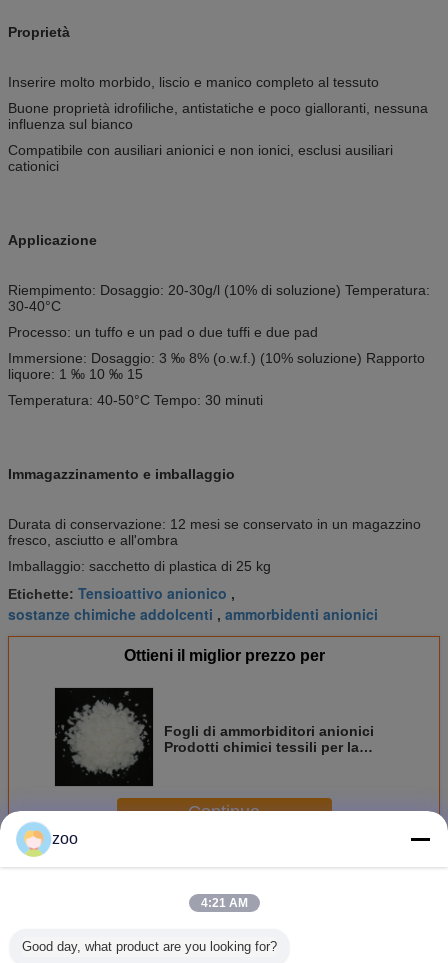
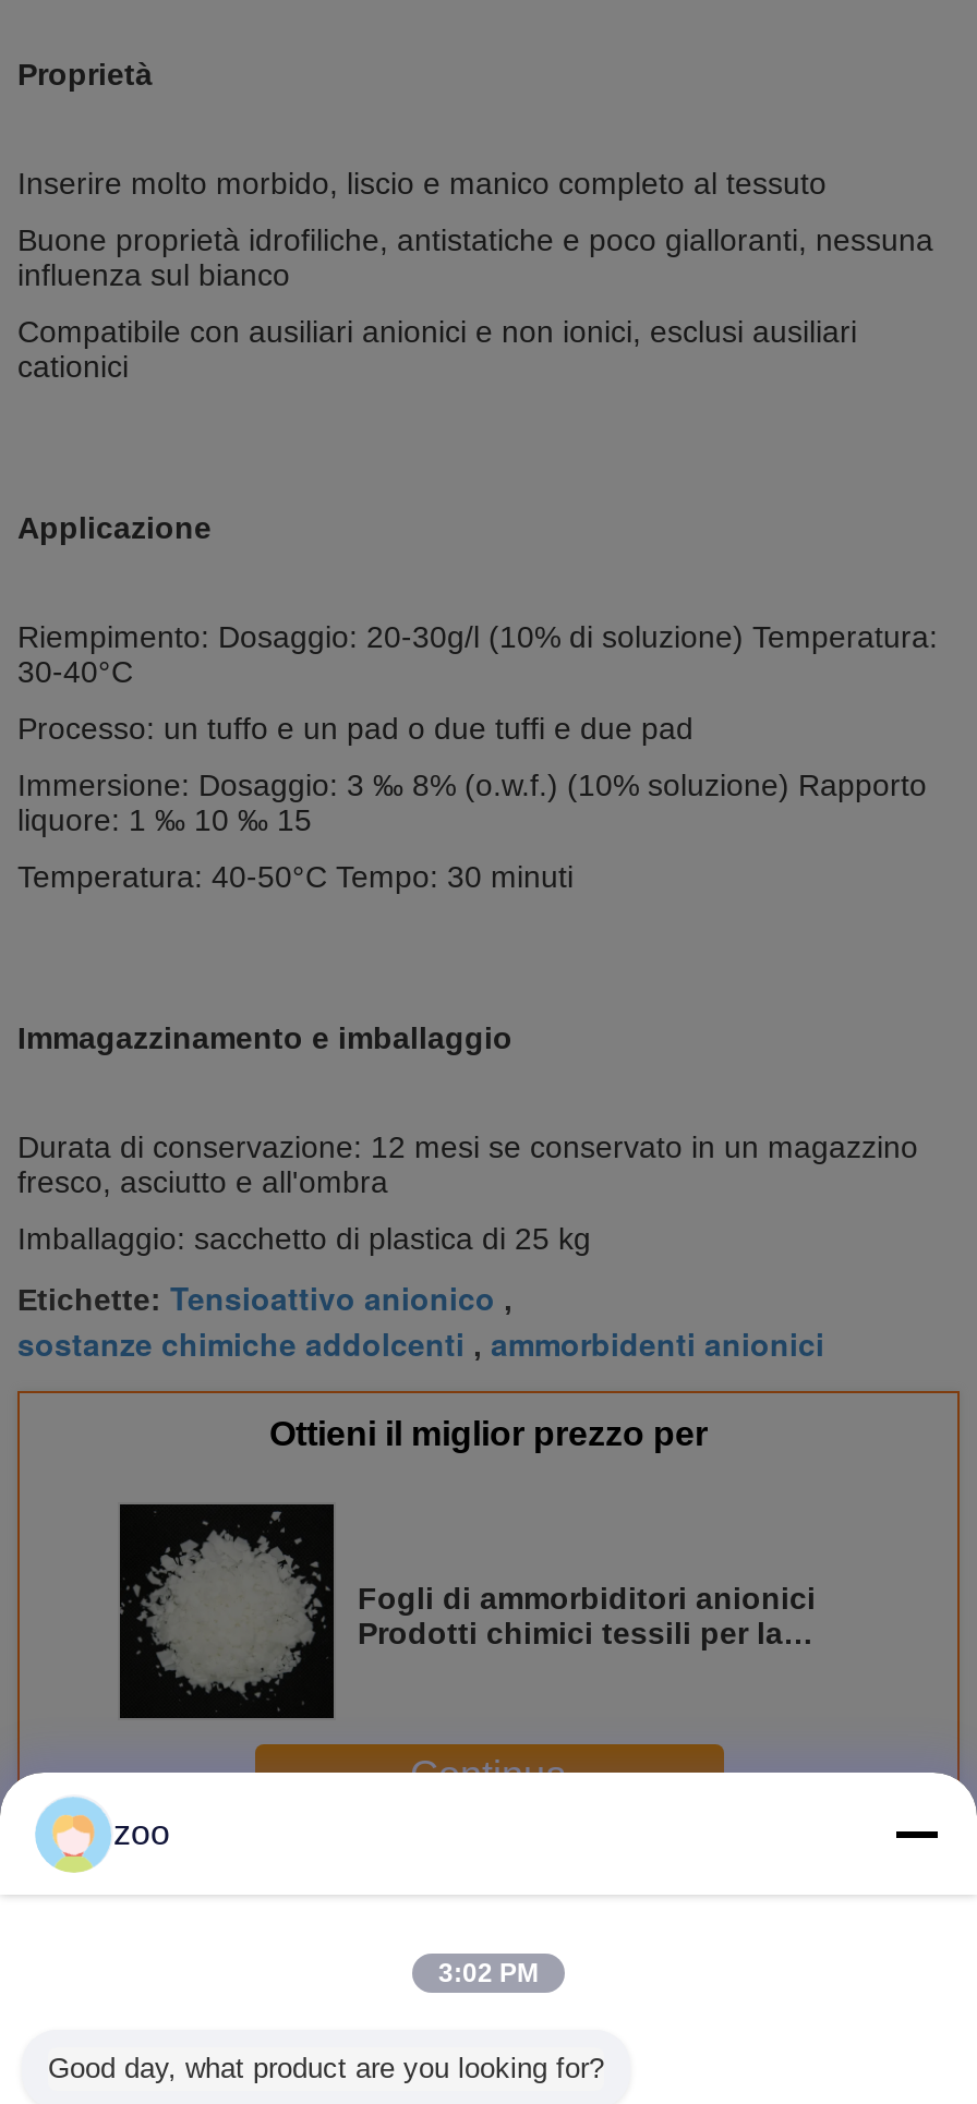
- 4:21 AM
+ 3:02 PM
